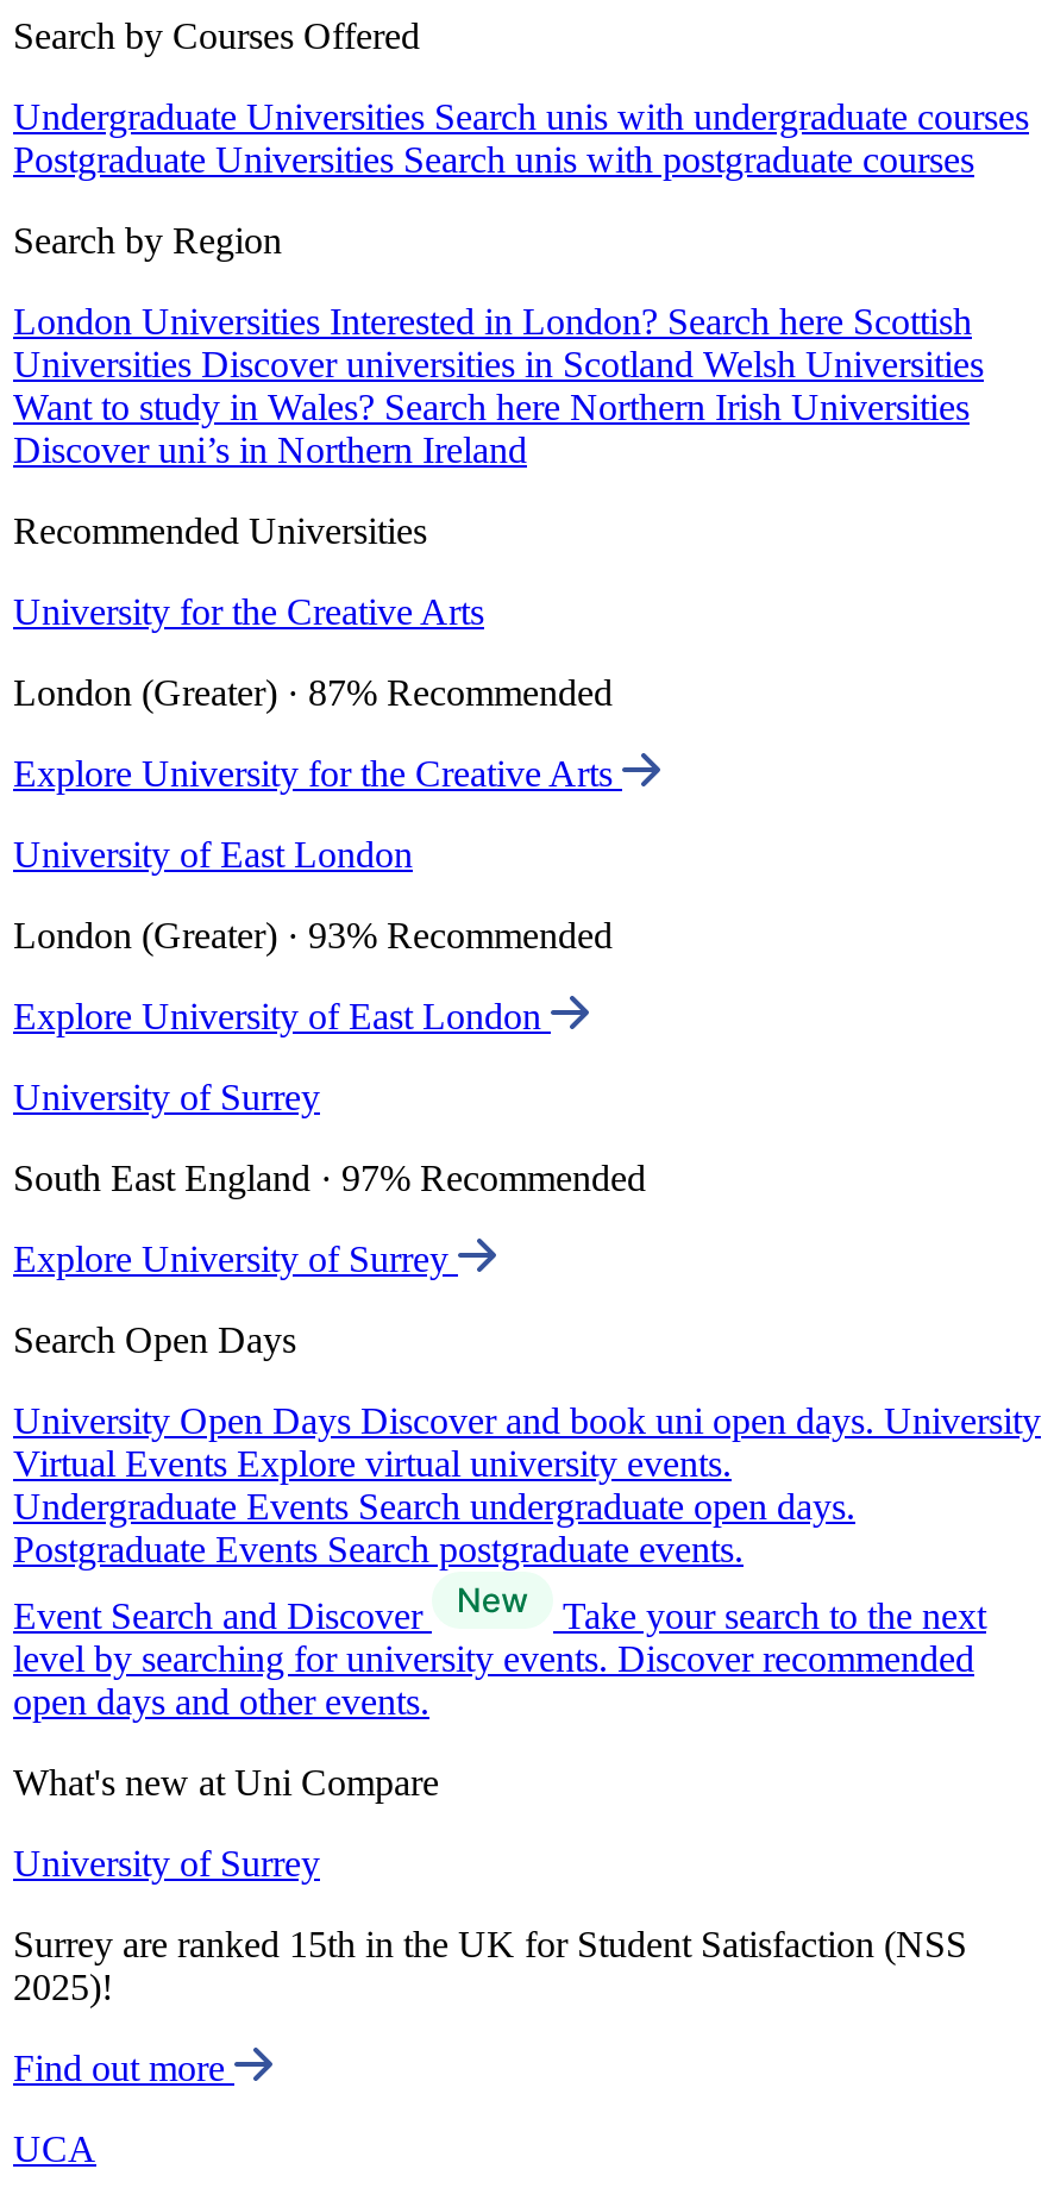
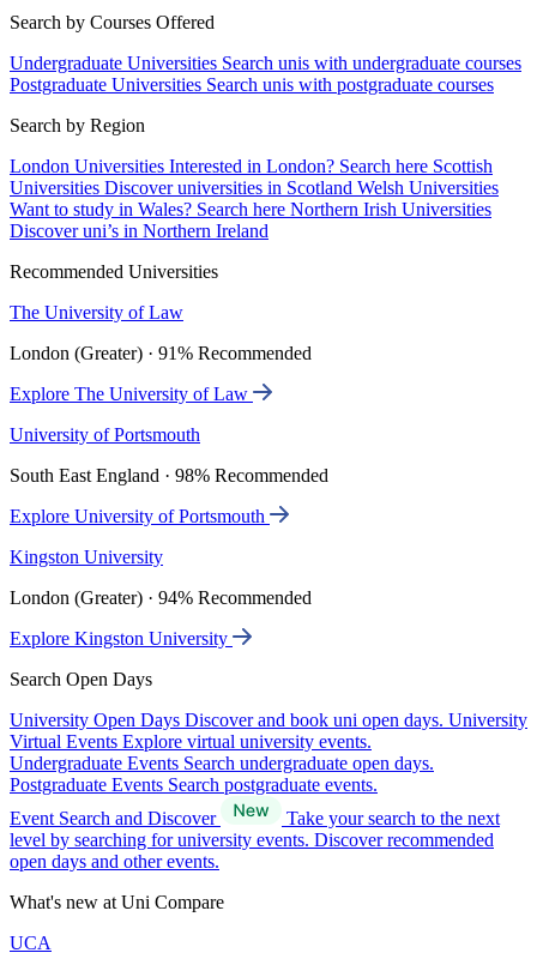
- University for the Creative Arts
+ The University of Law

- London (Greater) · 87% Recommended
+ London (Greater) · 91% Recommended

- Explore University for the Creative Arts
+ Explore The University of Law

- University of East London
+ University of Portsmouth

- London (Greater) · 93% Recommended
+ South East England · 98% Recommended

- Explore University of East London
+ Explore University of Portsmouth

- University of Surrey
+ Kingston University

- South East England · 97% Recommended
+ London (Greater) · 94% Recommended

- Explore University of Surrey
+ Explore Kingston University

- University of Surrey
- Surrey are ranked 15th in the UK for Student Satisfaction (NSS
- 2025)!
- Find out more
